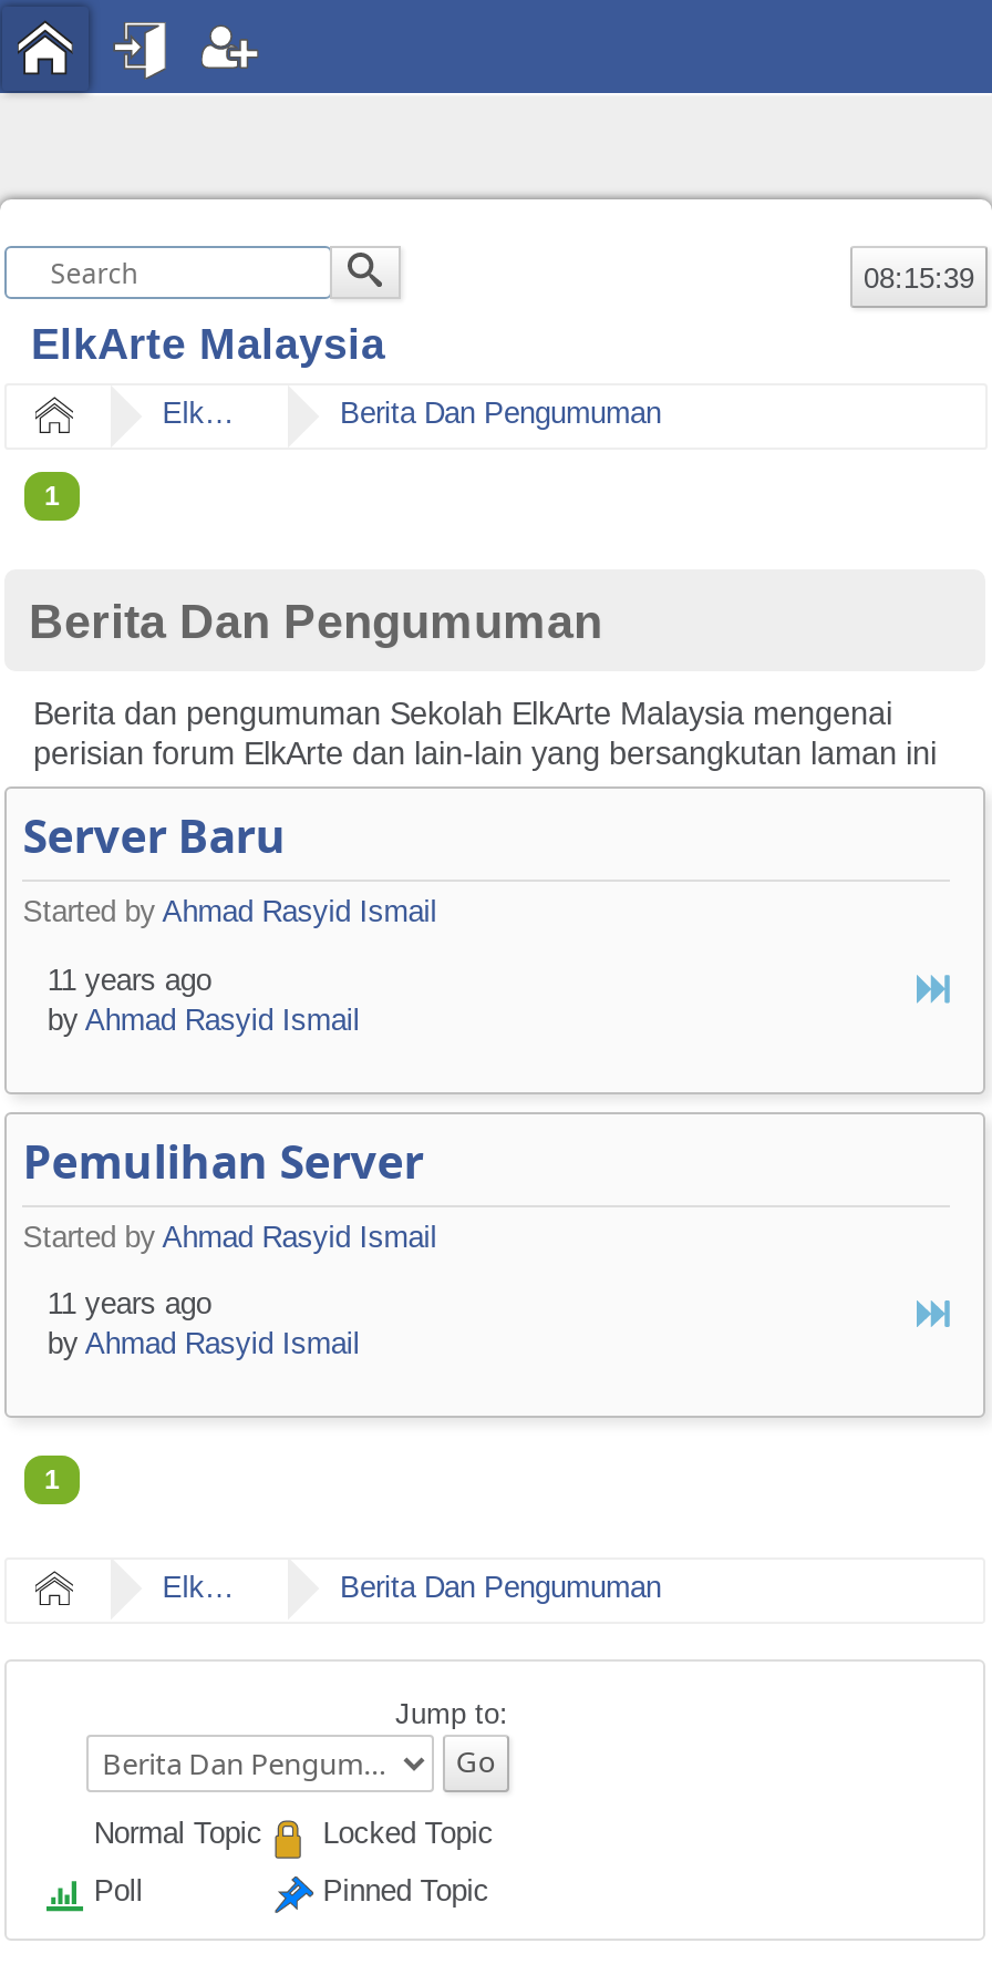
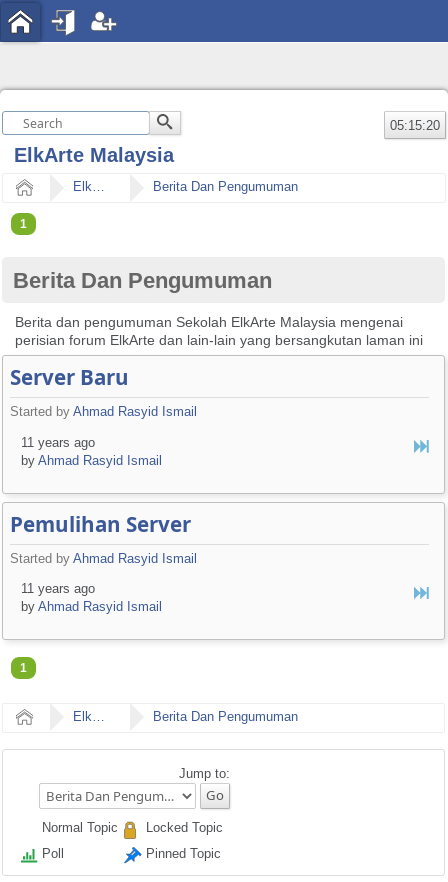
- 08:15:39
+ 05:15:20
